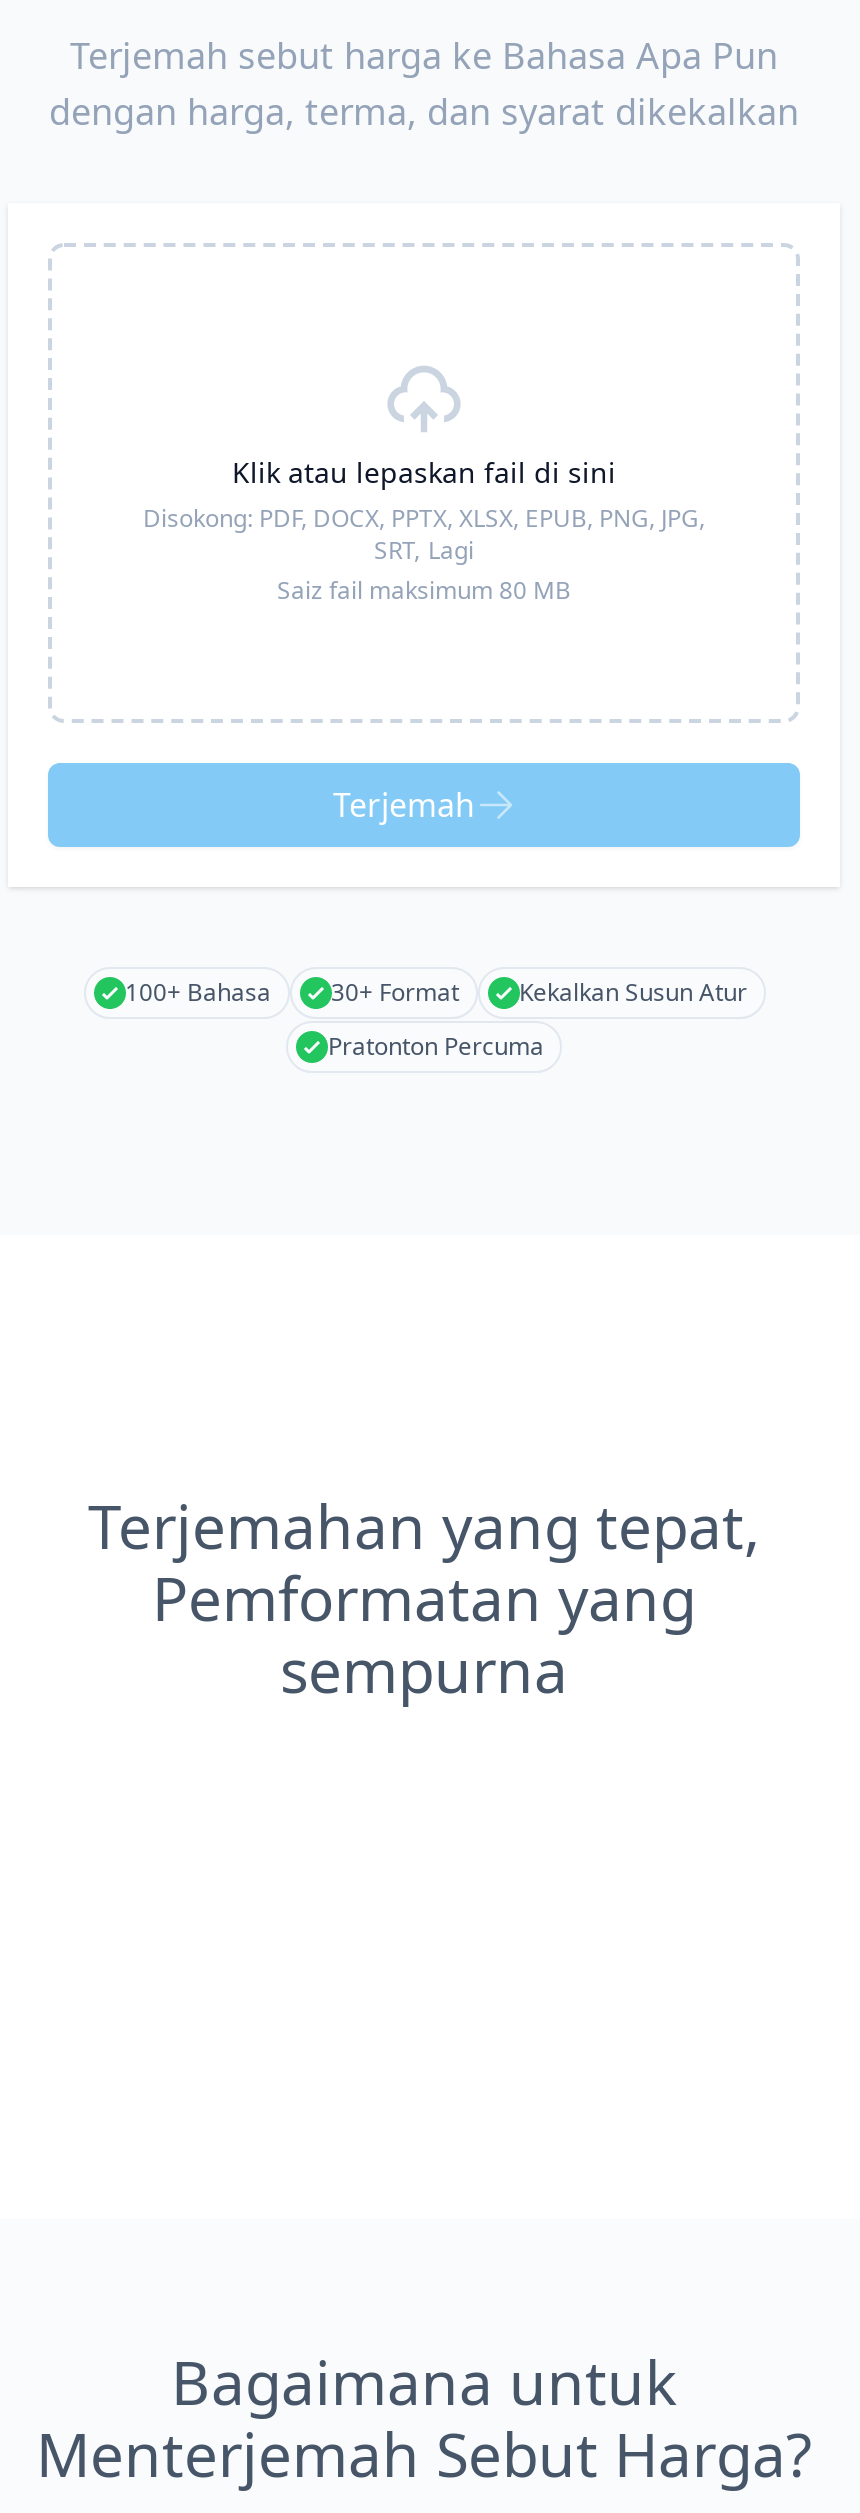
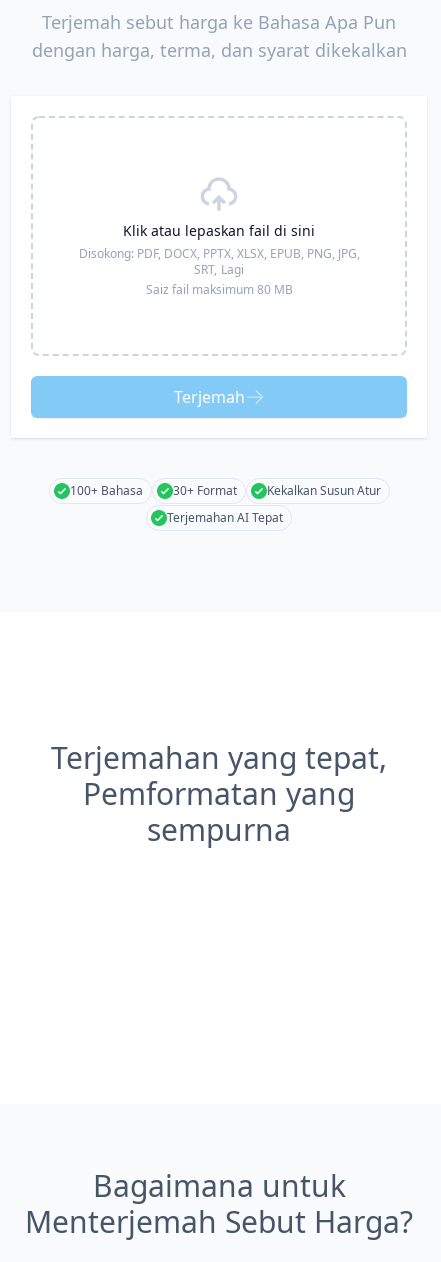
- Pratonton Percuma
+ Terjemahan AI Tepat
